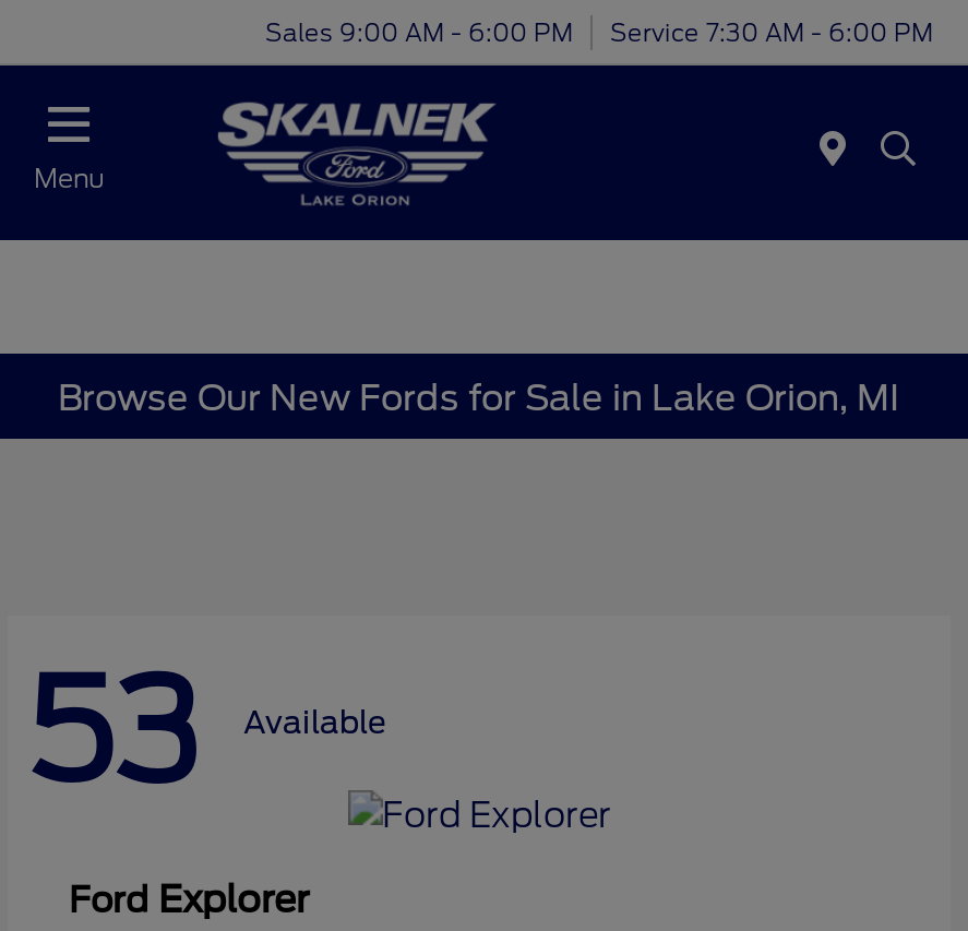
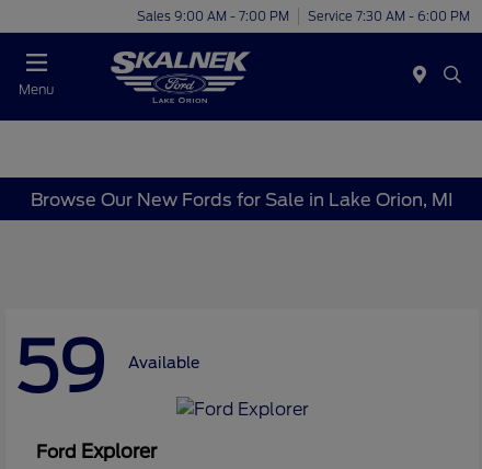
- Sales 9:00 AM - 6:00 PM Service 7:30 AM - 6:00 PM
+ Sales 9:00 AM - 7:00 PM Service 7:30 AM - 6:00 PM

- 53 Available
+ 59 Available
